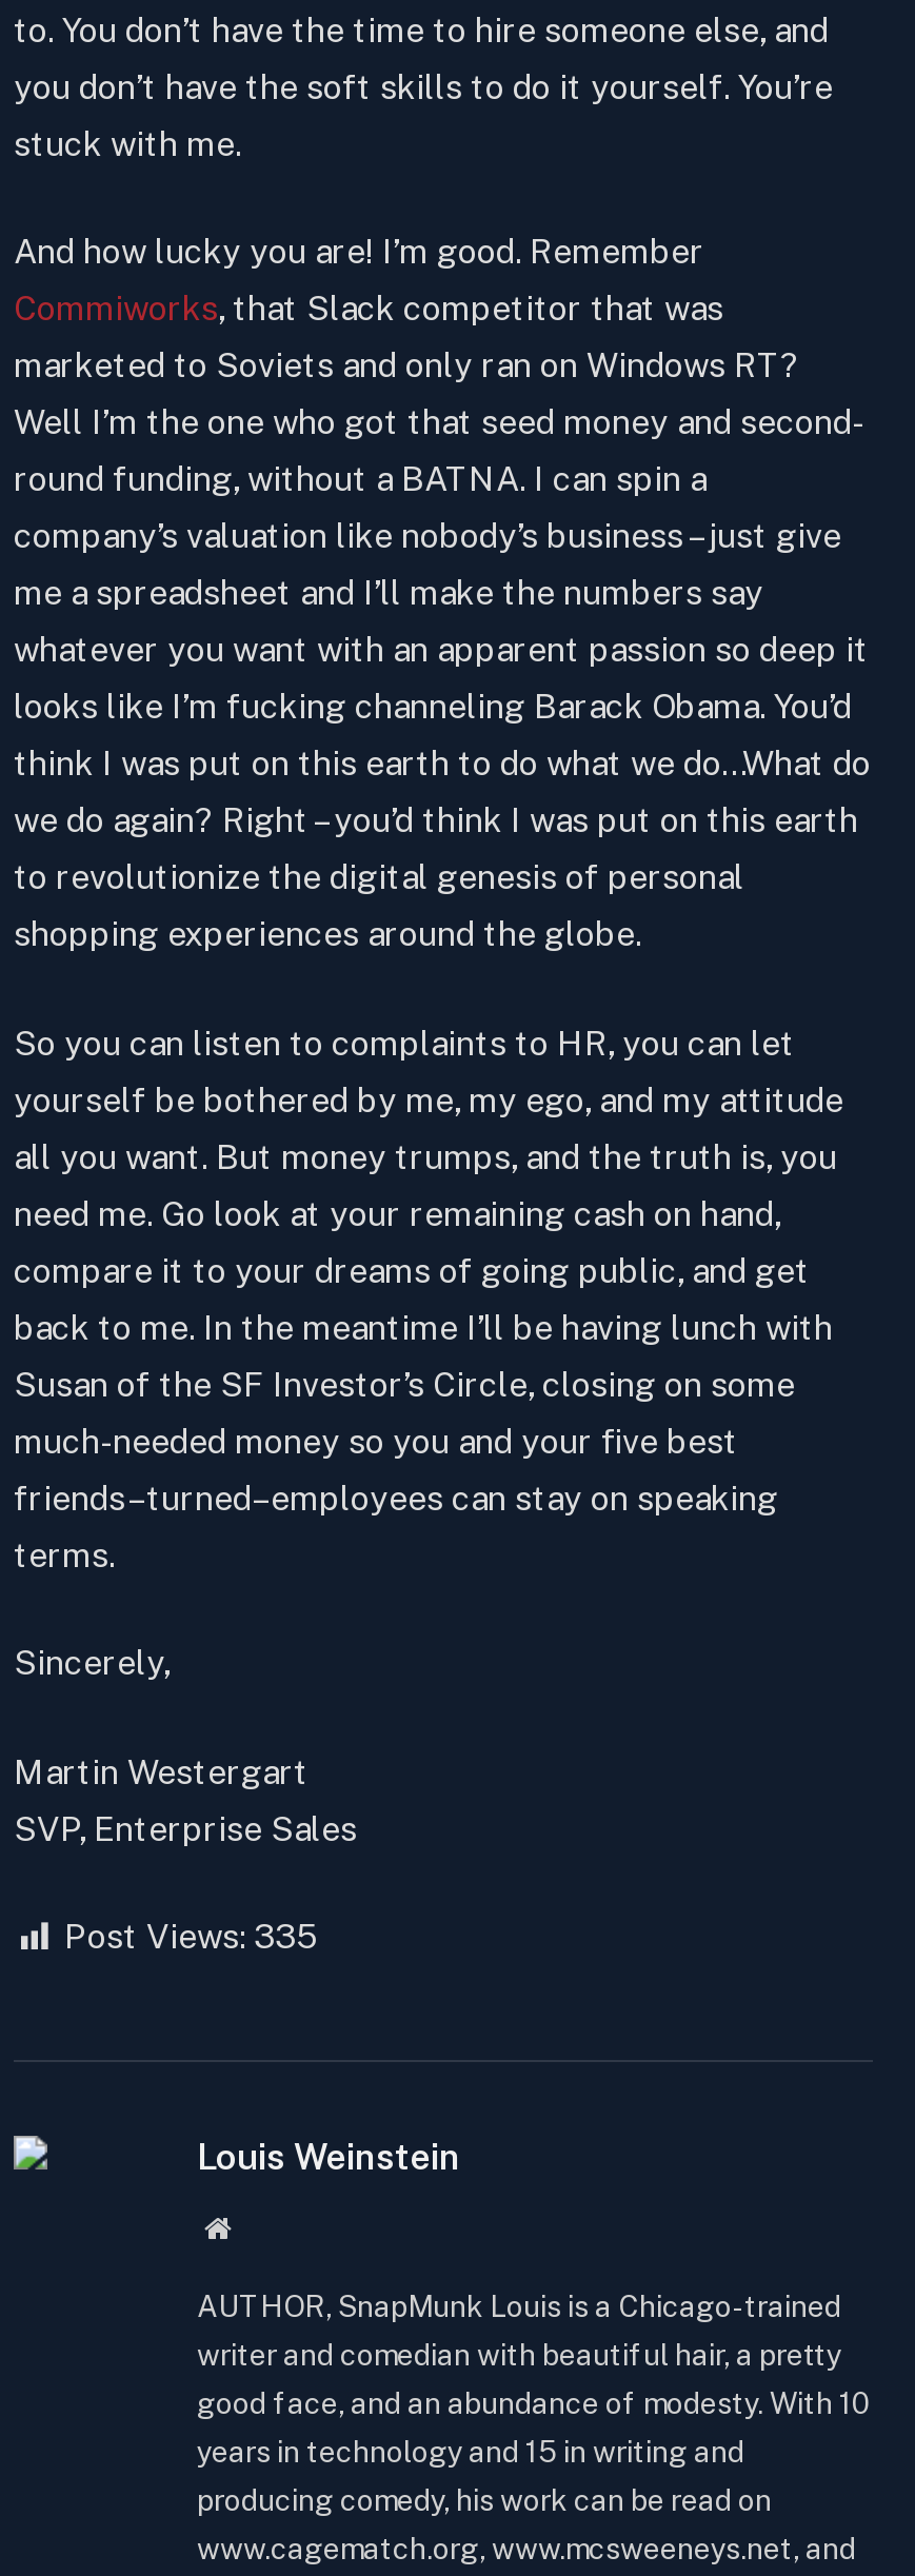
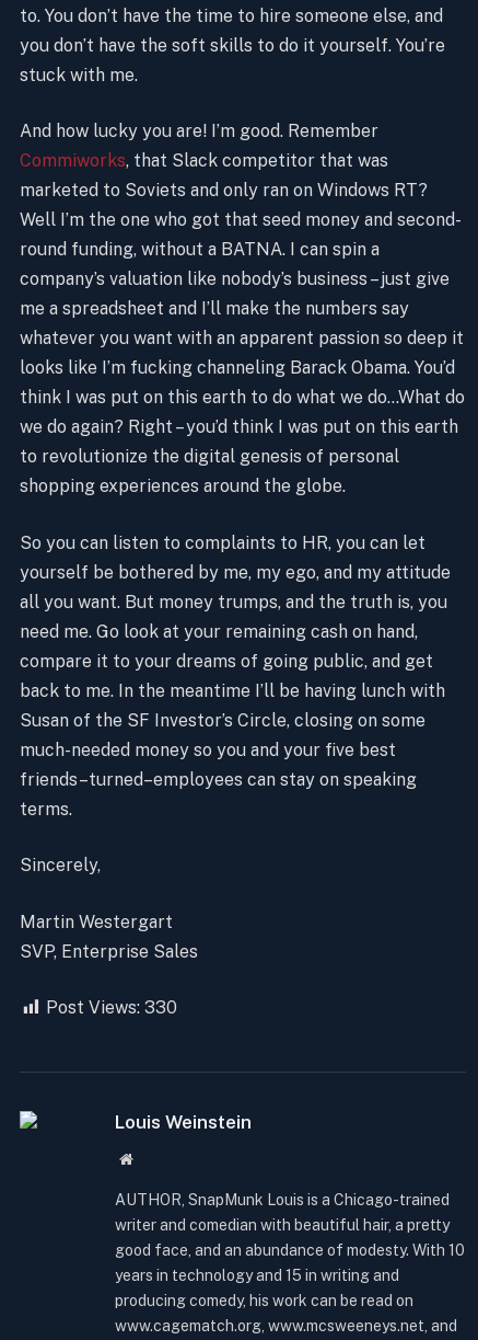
- Post Views: 335
+ Post Views: 330
